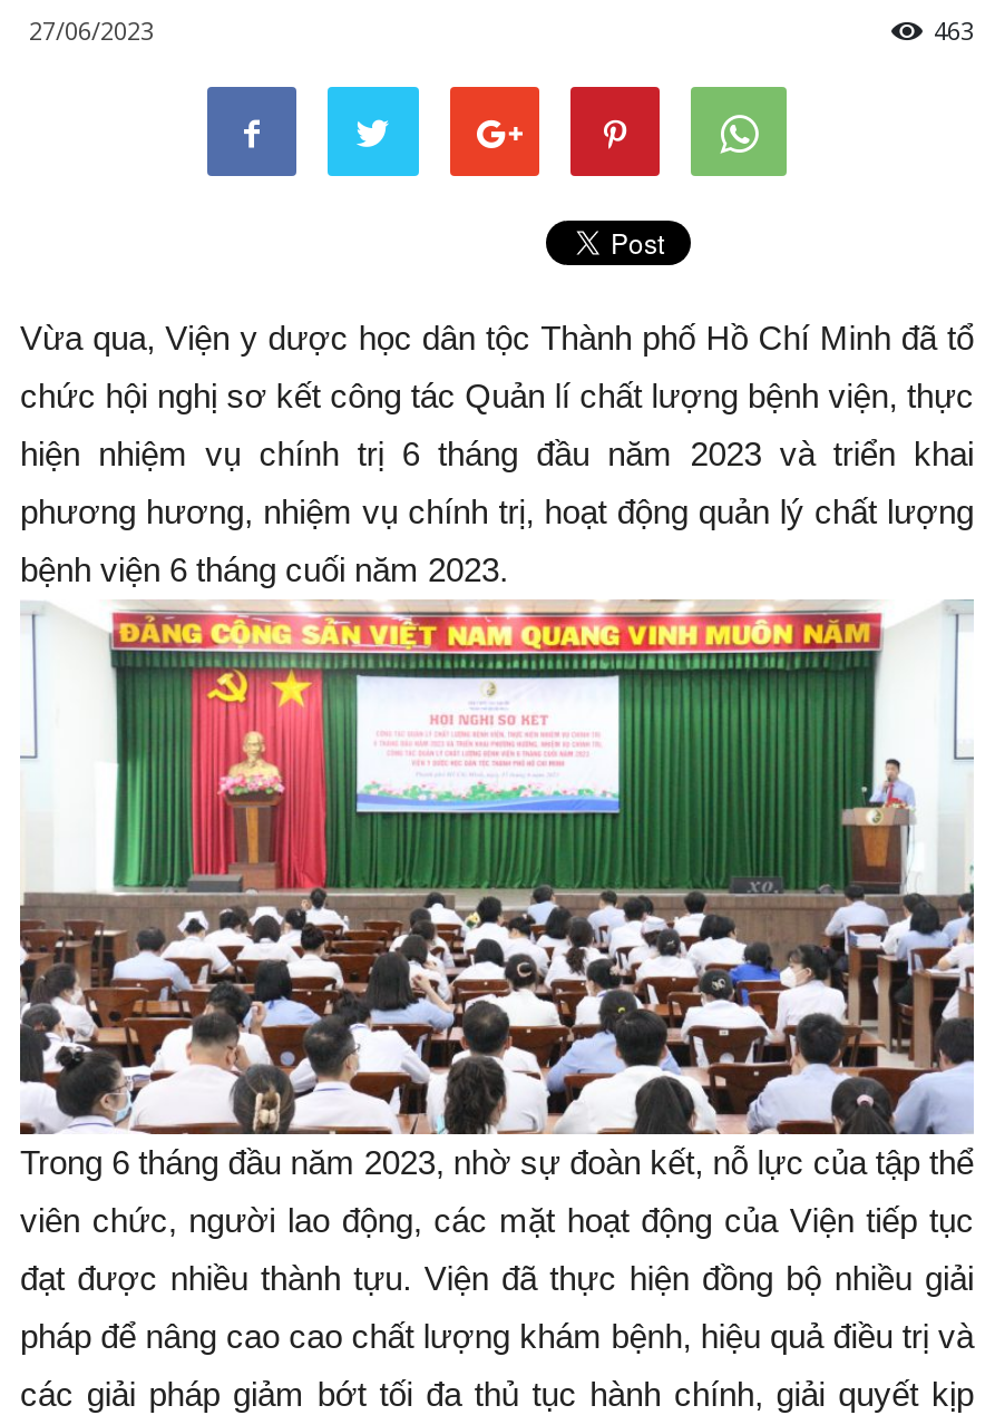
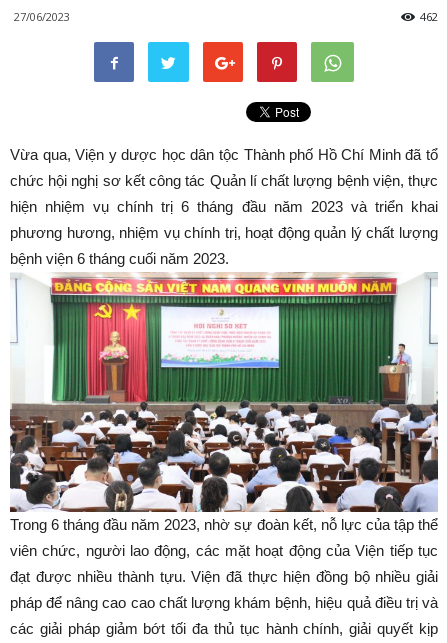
- 463
+ 462
